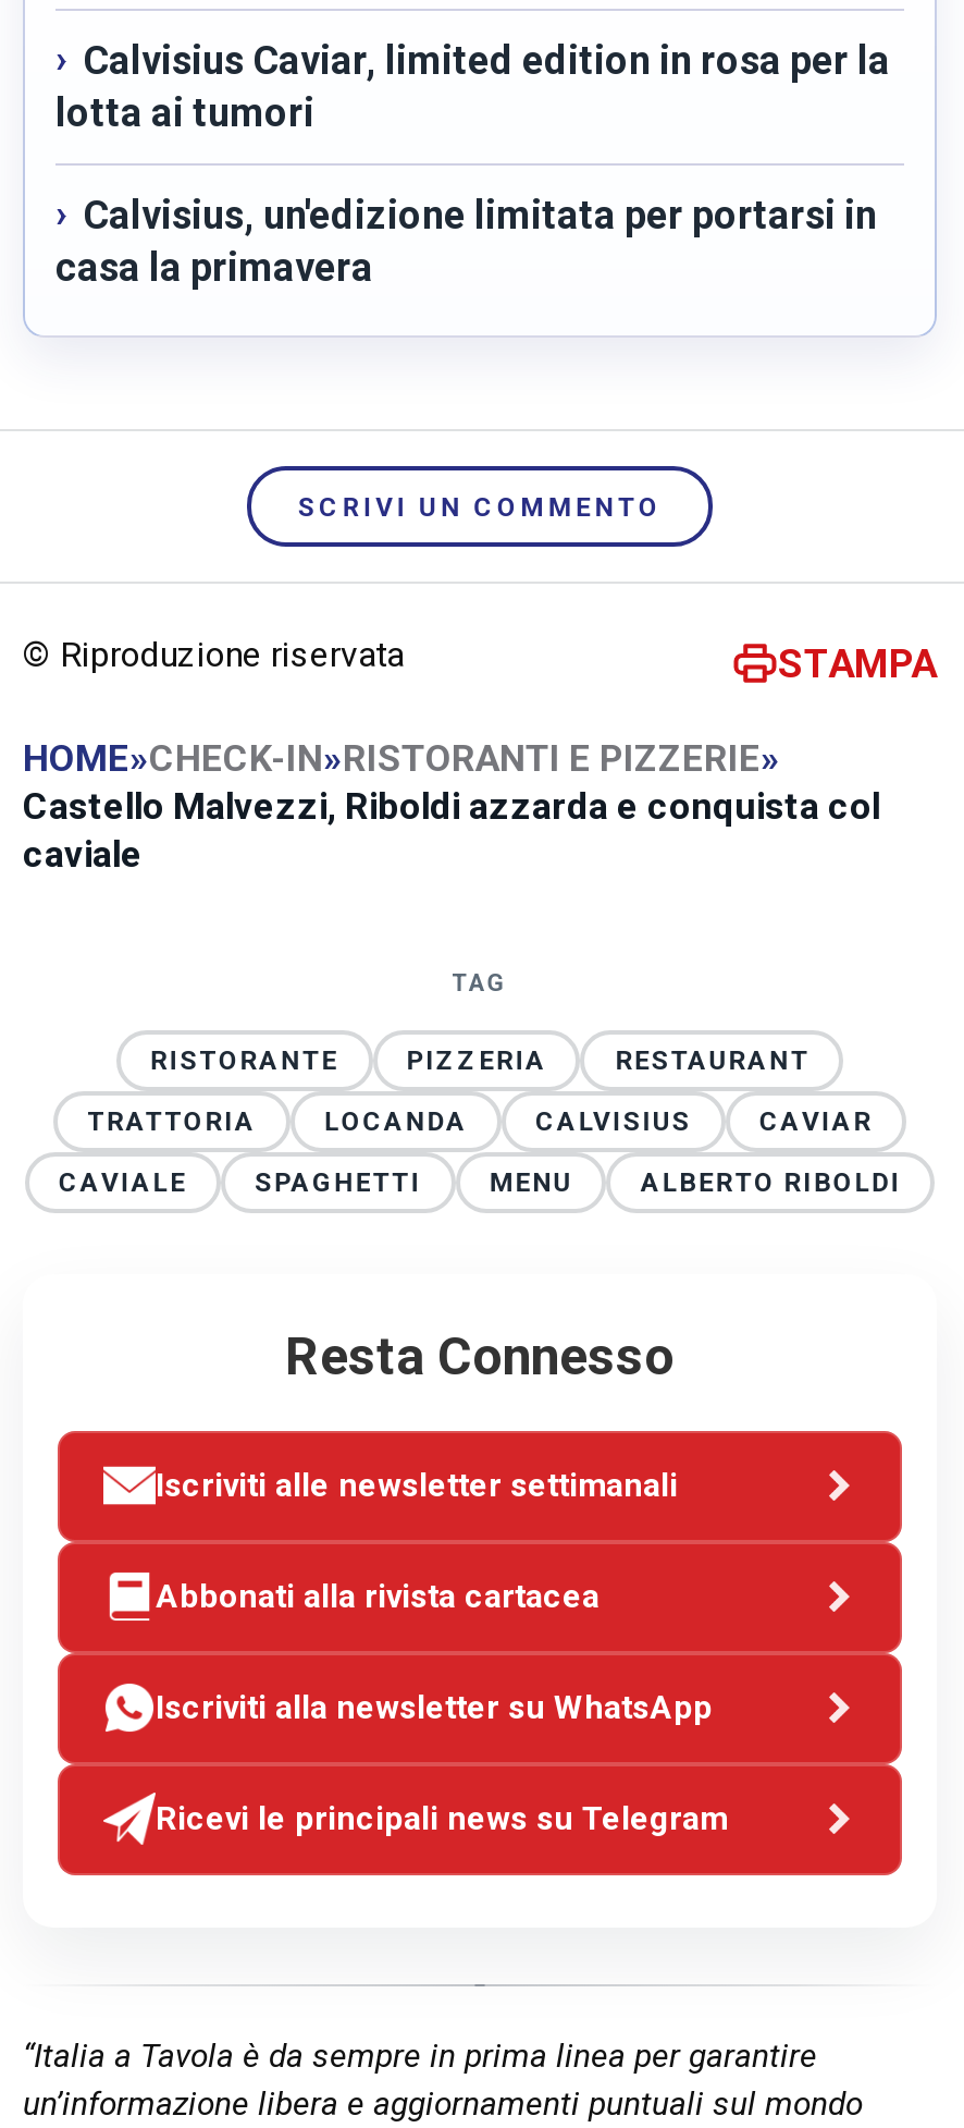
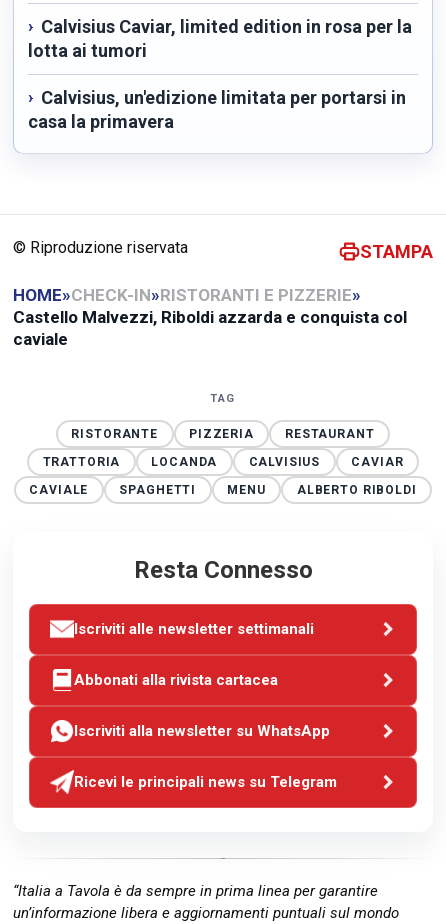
- SCRIVI UN COMMENTO
